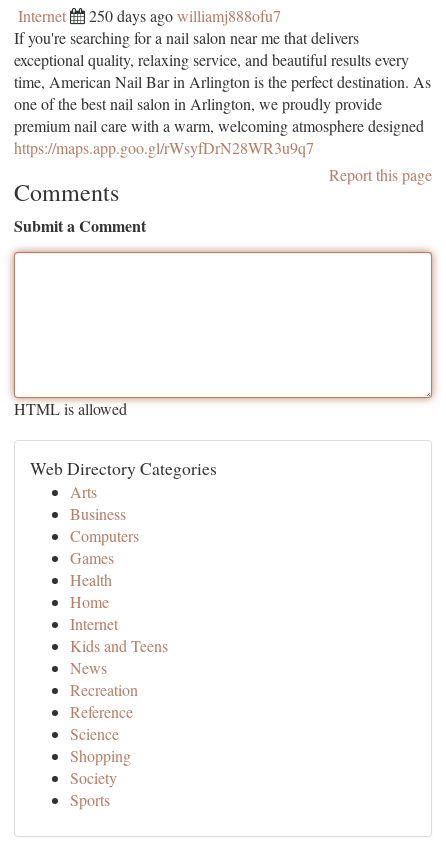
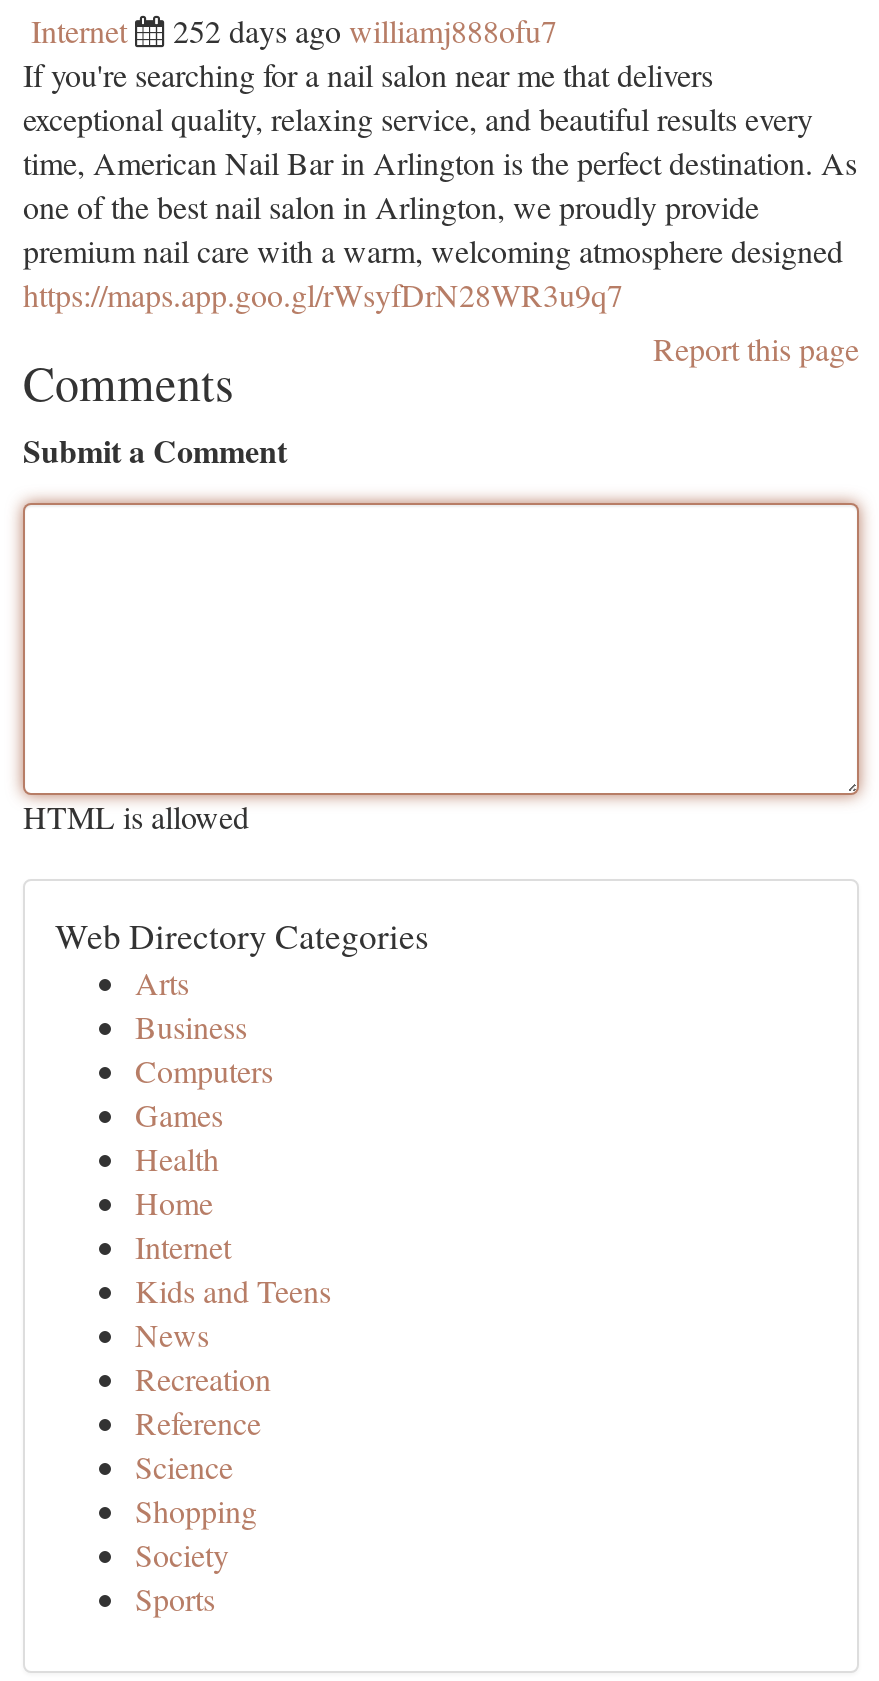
- 250 days ago williamj888ofu7
+ 252 days ago williamj888ofu7
